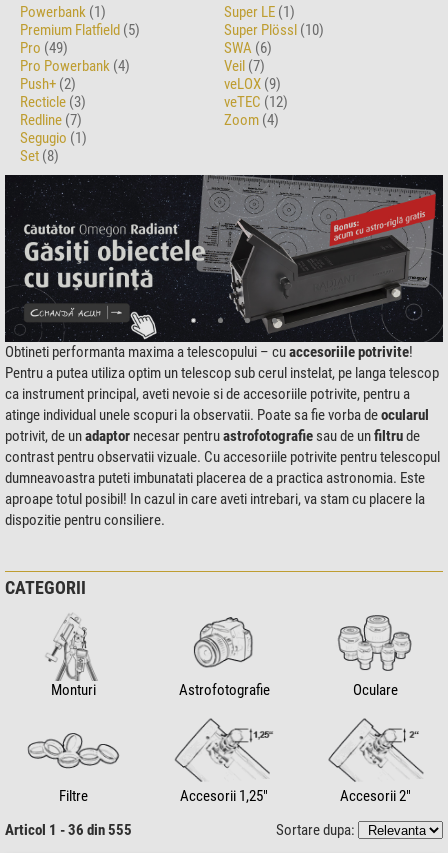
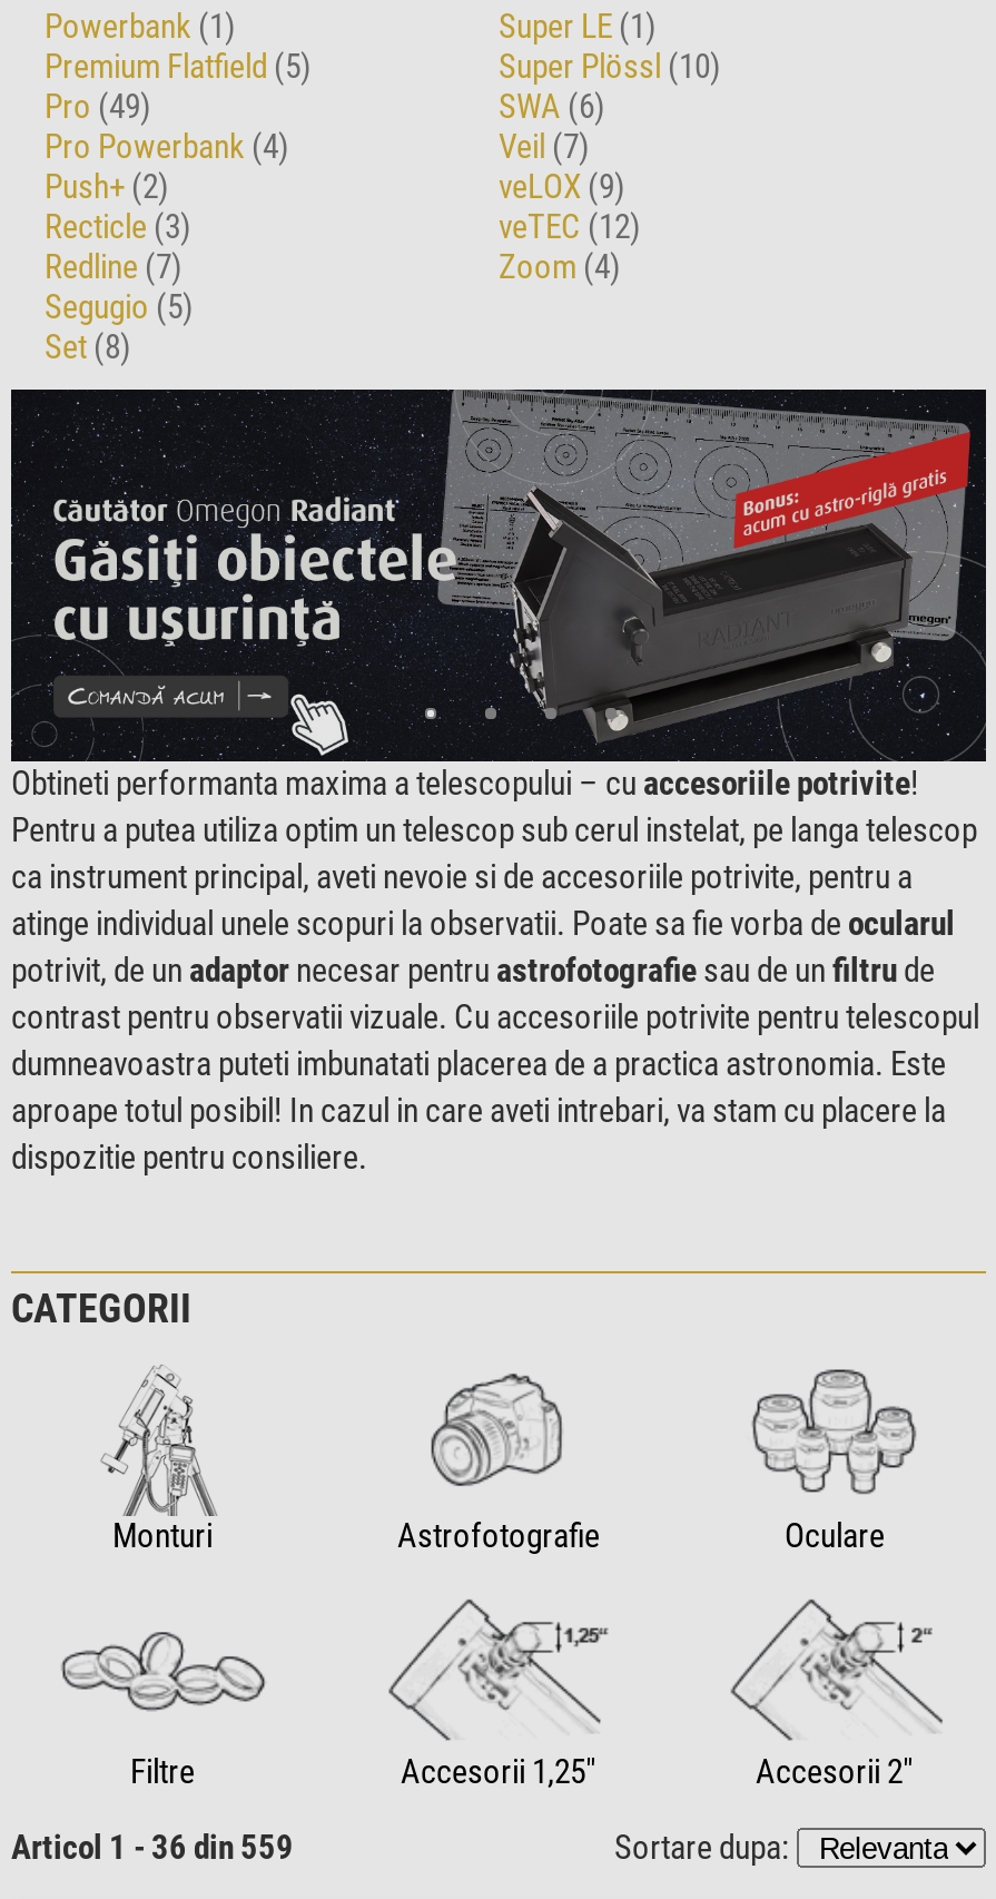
- Segugio(1)
+ Segugio(5)

- Articol 1 - 36 din 555
+ Articol 1 - 36 din 559
